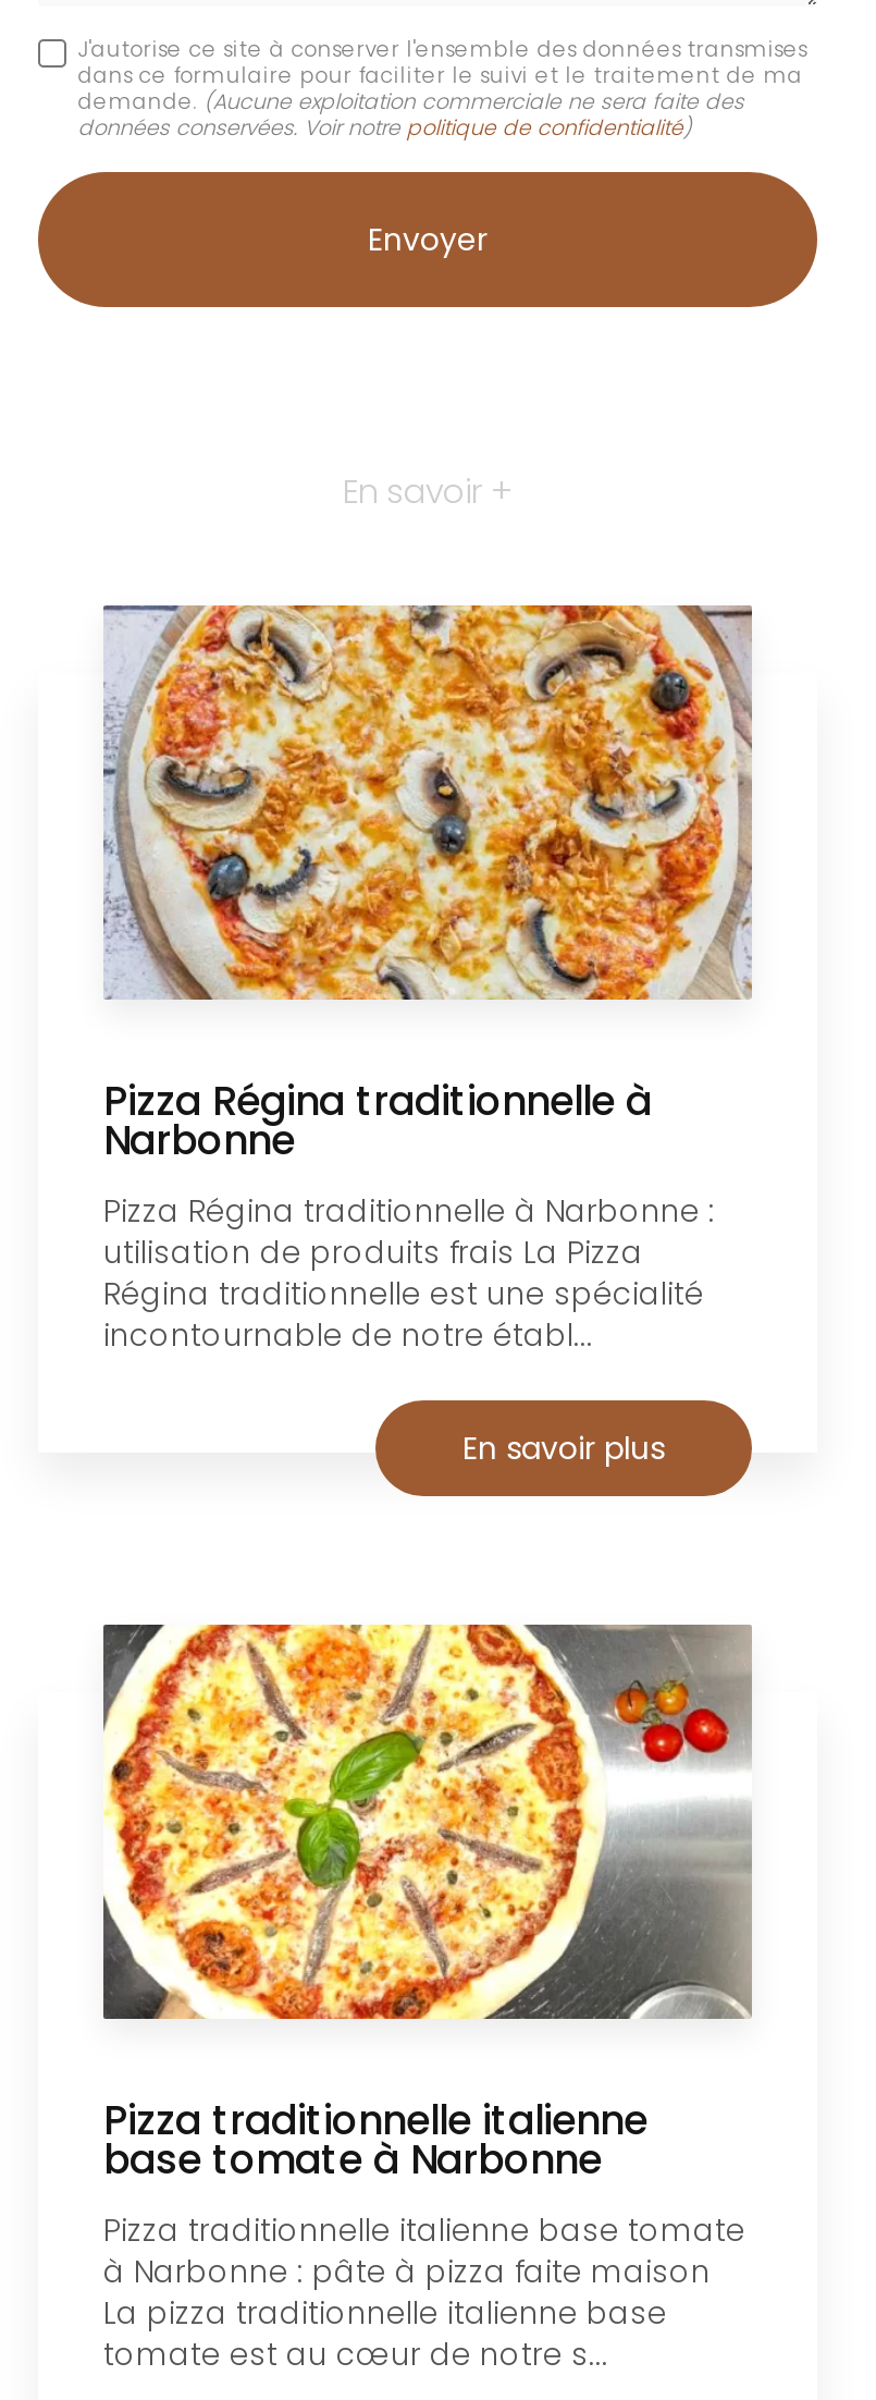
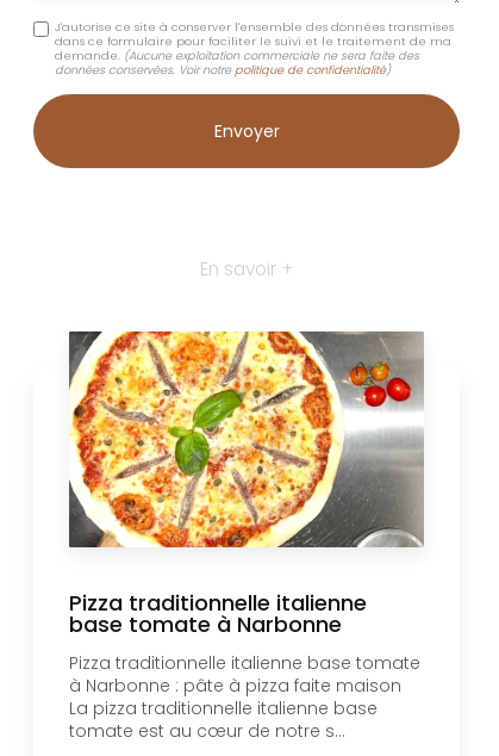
- [image]
- Pizza Régina traditionnelle à
- Narbonne
- Pizza Régina traditionnelle à Narbonne :
- utilisation de produits frais La Pizza
- Régina traditionnelle est une spécialité
- incontournable de notre établ...
- En savoir plus
